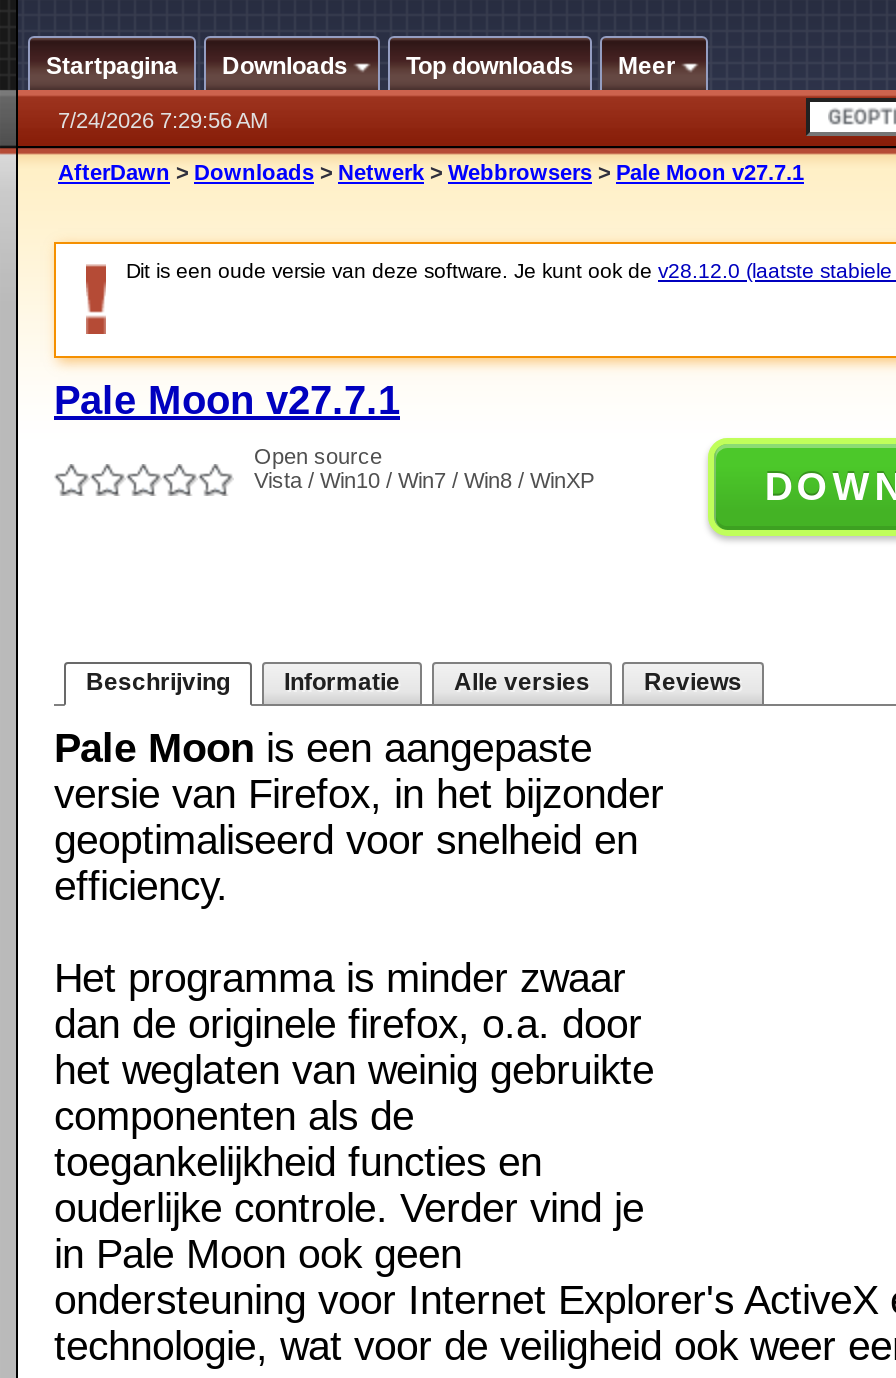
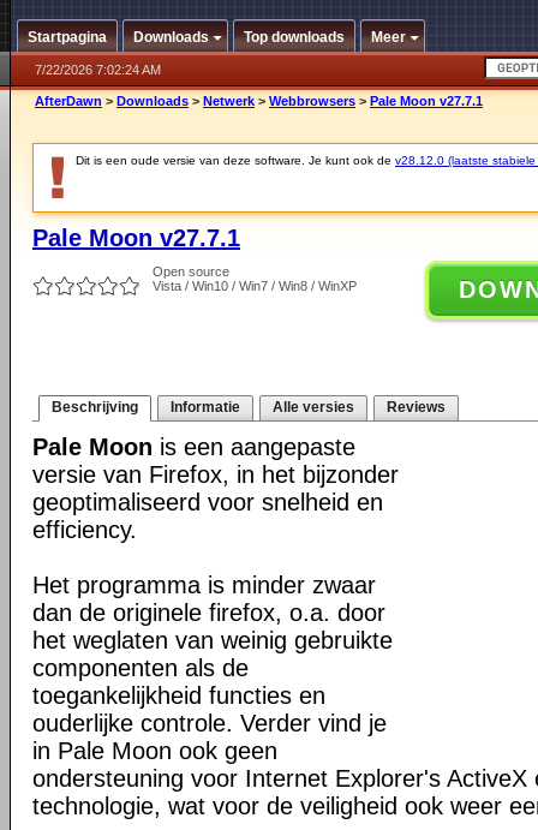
- 7/24/2026 7:29:56 AM
+ 7/22/2026 7:02:24 AM
